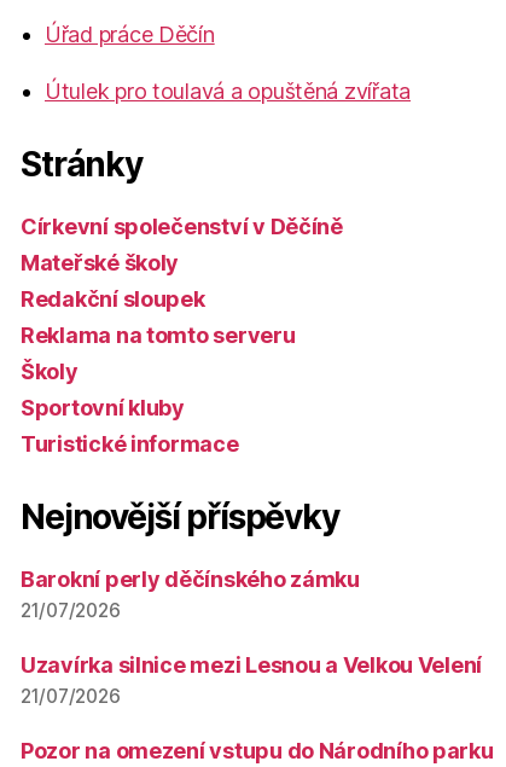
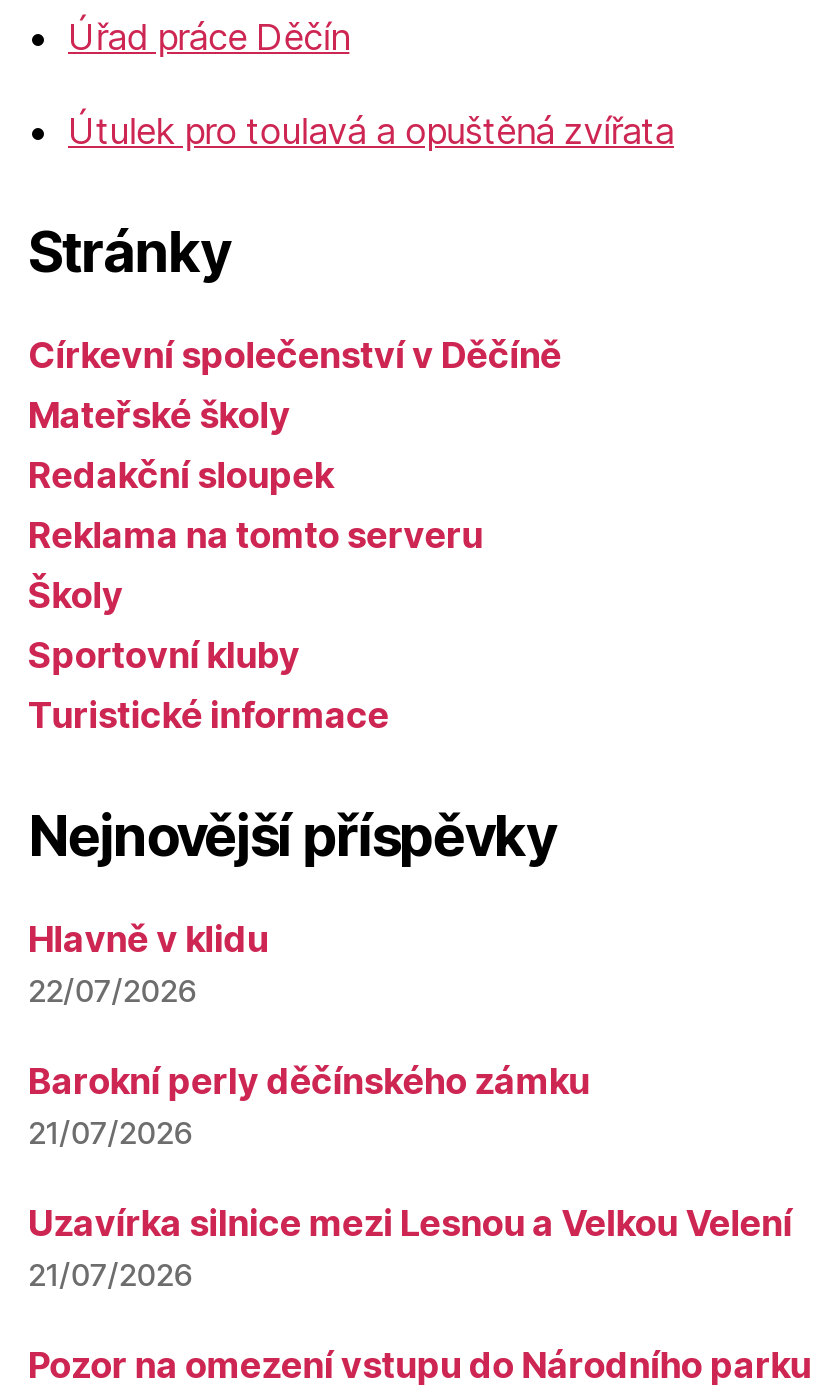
+ Hlavně v klidu
+ 22/07/2026
